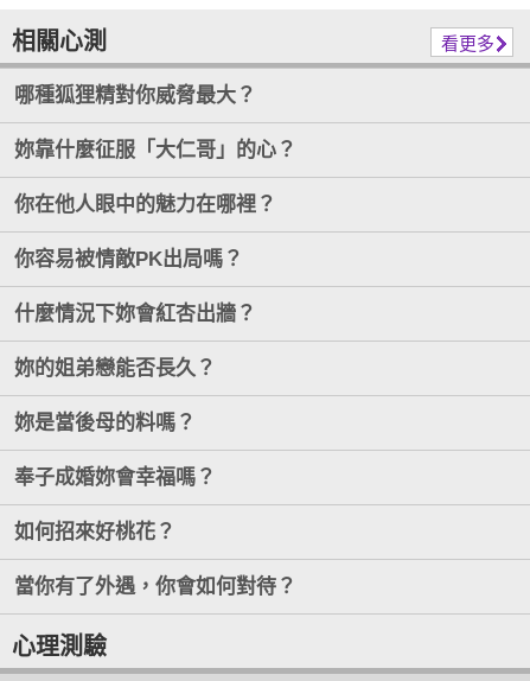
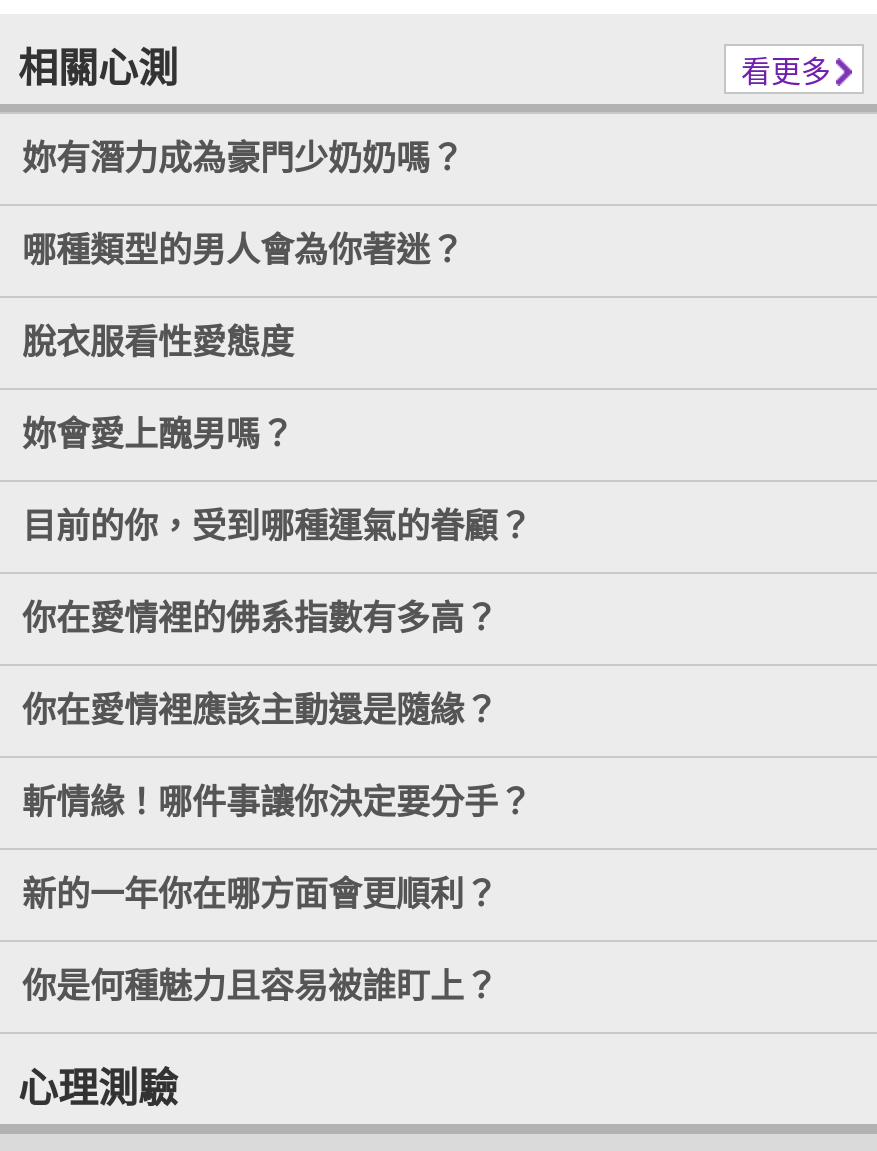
- 哪種狐狸精對你威脅最大？
+ 妳有潛力成為豪門少奶奶嗎？

- 妳靠什麼征服「大仁哥」的心？
+ 哪種類型的男人會為你著迷？

- 你在他人眼中的魅力在哪裡？
+ 脫衣服看性愛態度

- 你容易被情敵PK出局嗎？
+ 妳會愛上醜男嗎？

- 什麼情況下妳會紅杏出牆？
+ 目前的你，受到哪種運氣的眷顧？

- 妳的姐弟戀能否長久？
+ 你在愛情裡的佛系指數有多高？

- 妳是當後母的料嗎？
+ 你在愛情裡應該主動還是隨緣？

- 奉子成婚妳會幸福嗎？
+ 斬情緣！哪件事讓你決定要分手？

- 如何招來好桃花？
+ 新的一年你在哪方面會更順利？

- 當你有了外遇，你會如何對待？
+ 你是何種魅力且容易被誰盯上？
